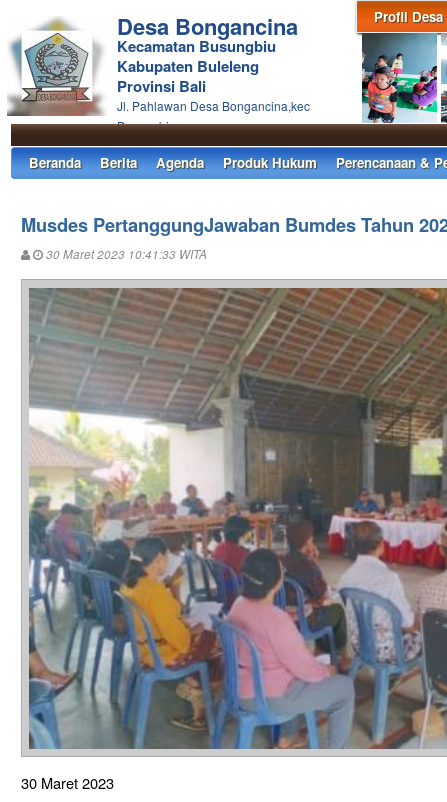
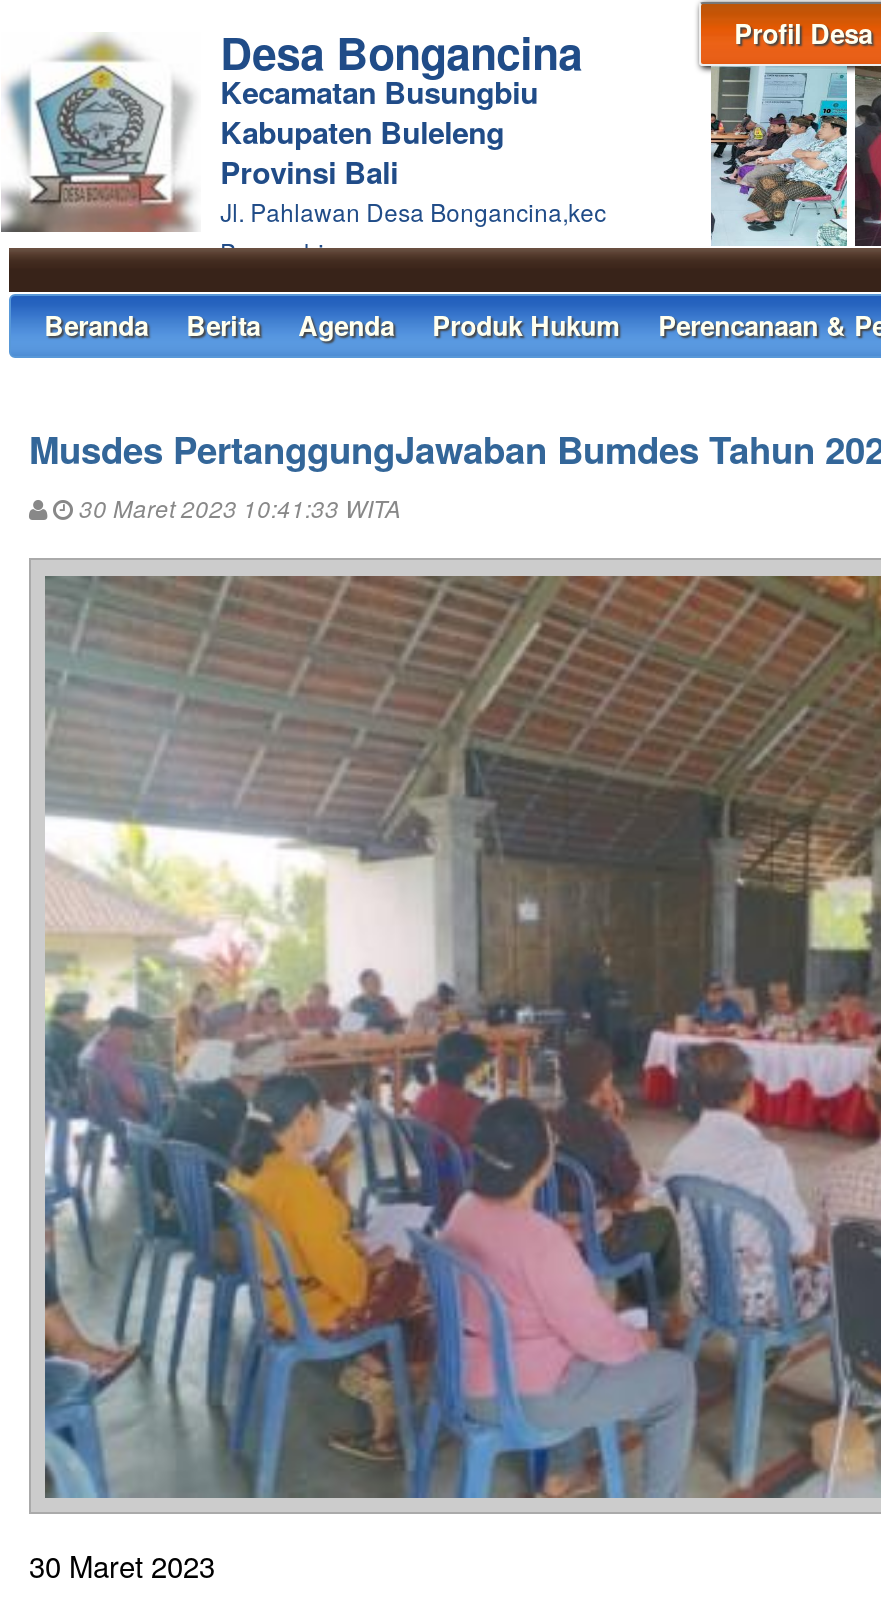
- [image]
+ [image]
